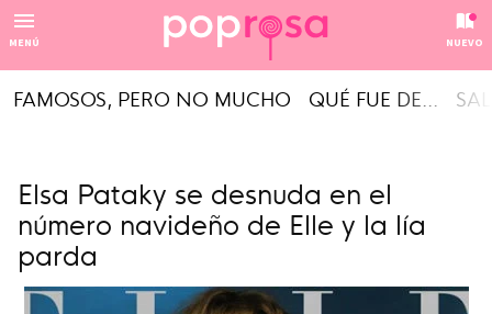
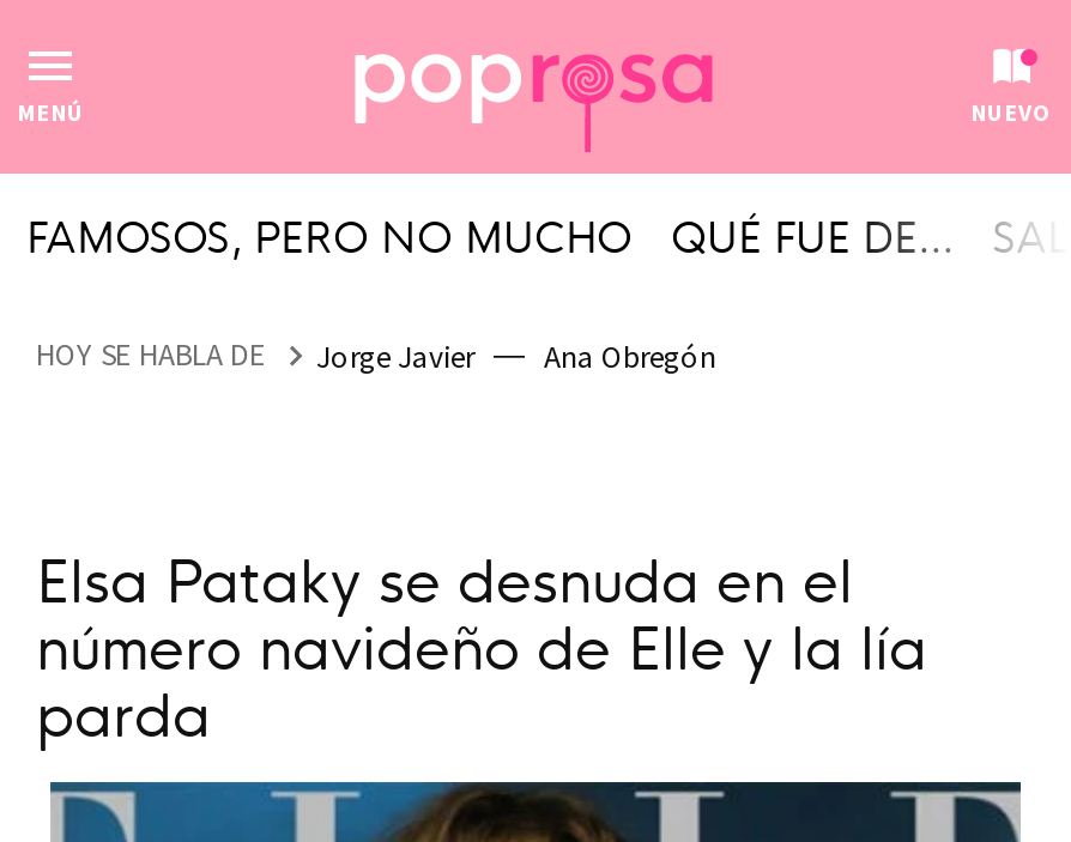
+ HOY SE HABLA DE
+ Jorge Javier
+ Ana Obregón
